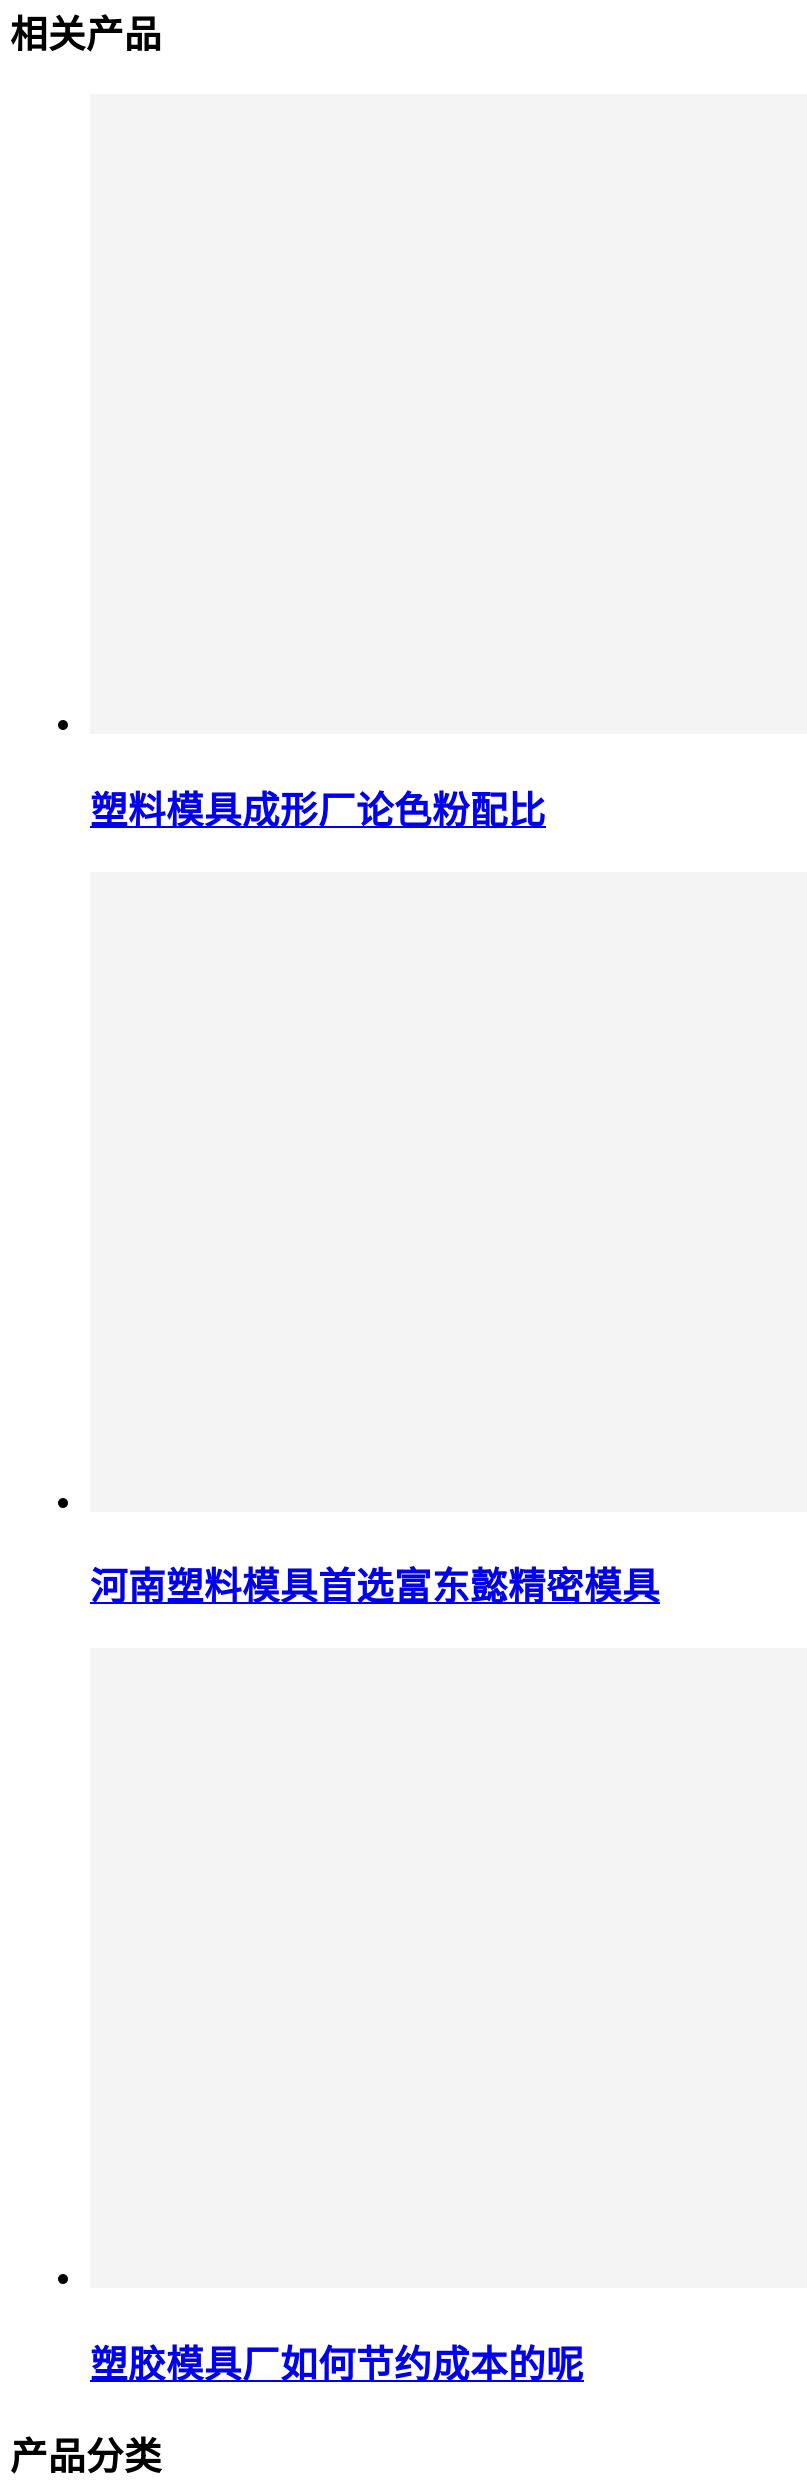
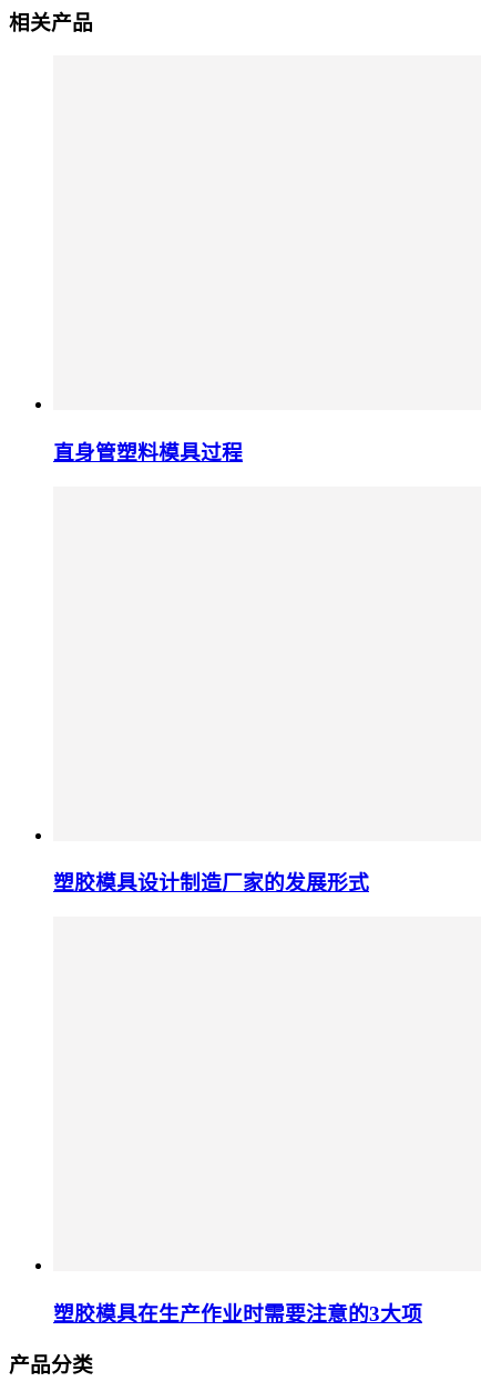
- 塑料模具成形厂论色粉配比
+ 直身管塑料模具过程

- 河南塑料模具首选富东懿精密模具
+ 塑胶模具设计制造厂家的发展形式

- 塑胶模具厂如何节约成本的呢
+ 塑胶模具在生产作业时需要注意的3大项
